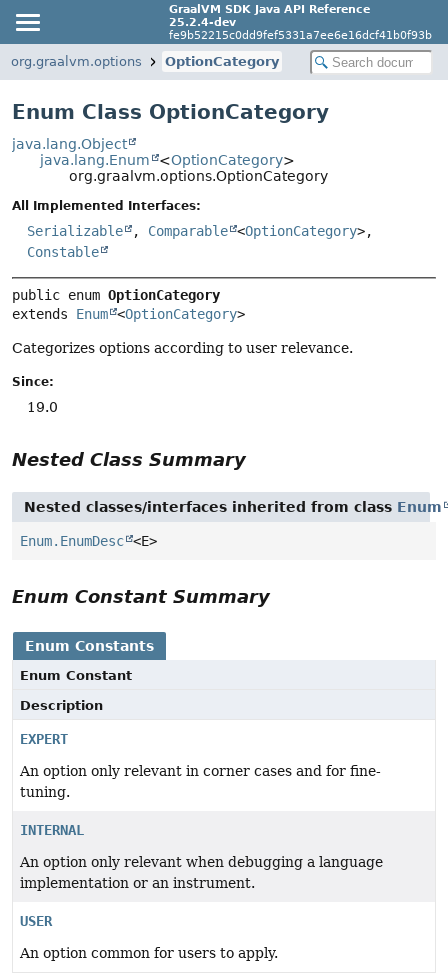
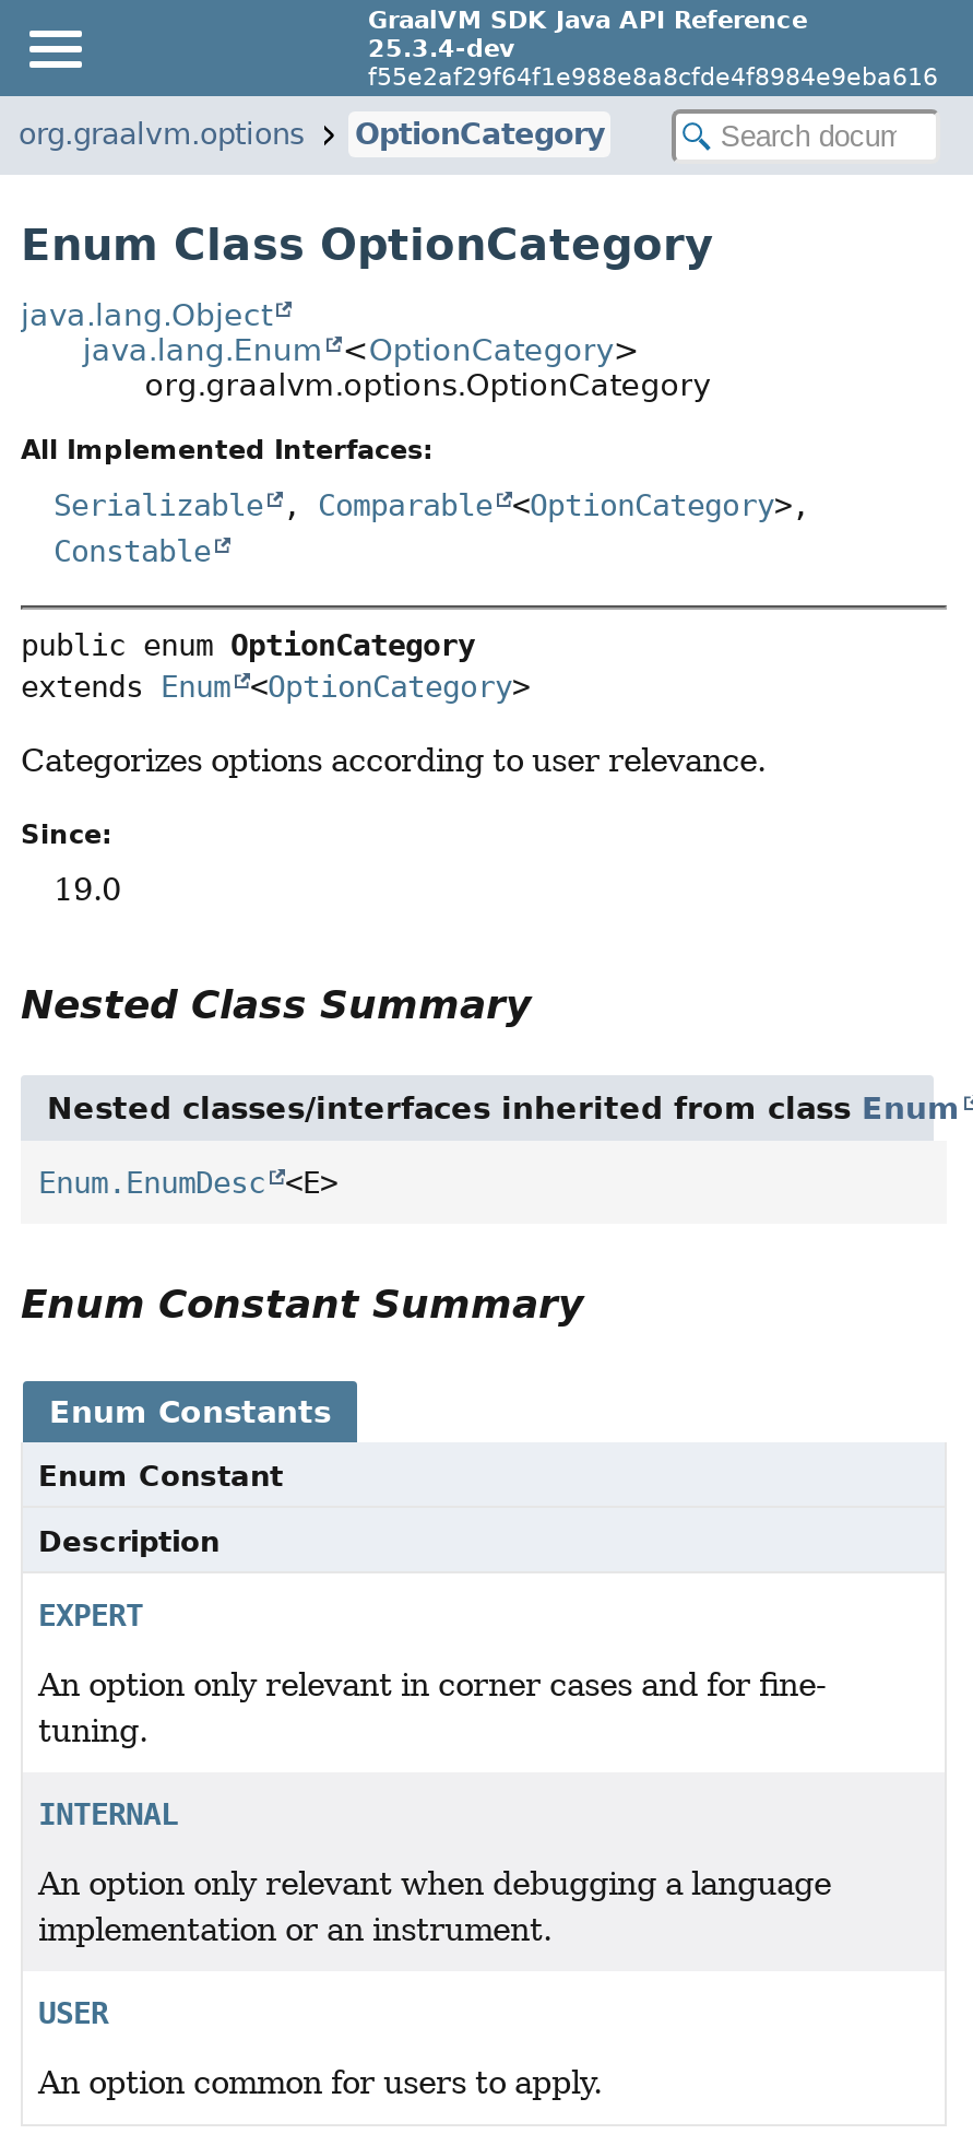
- 25.2.4-dev
- fe9b52215c0dd9fef5331a7ee6e16dcf41b0f93b
+ 25.3.4-dev
+ f55e2af29f64f1e988e8a8cfde4f8984e9eba616
